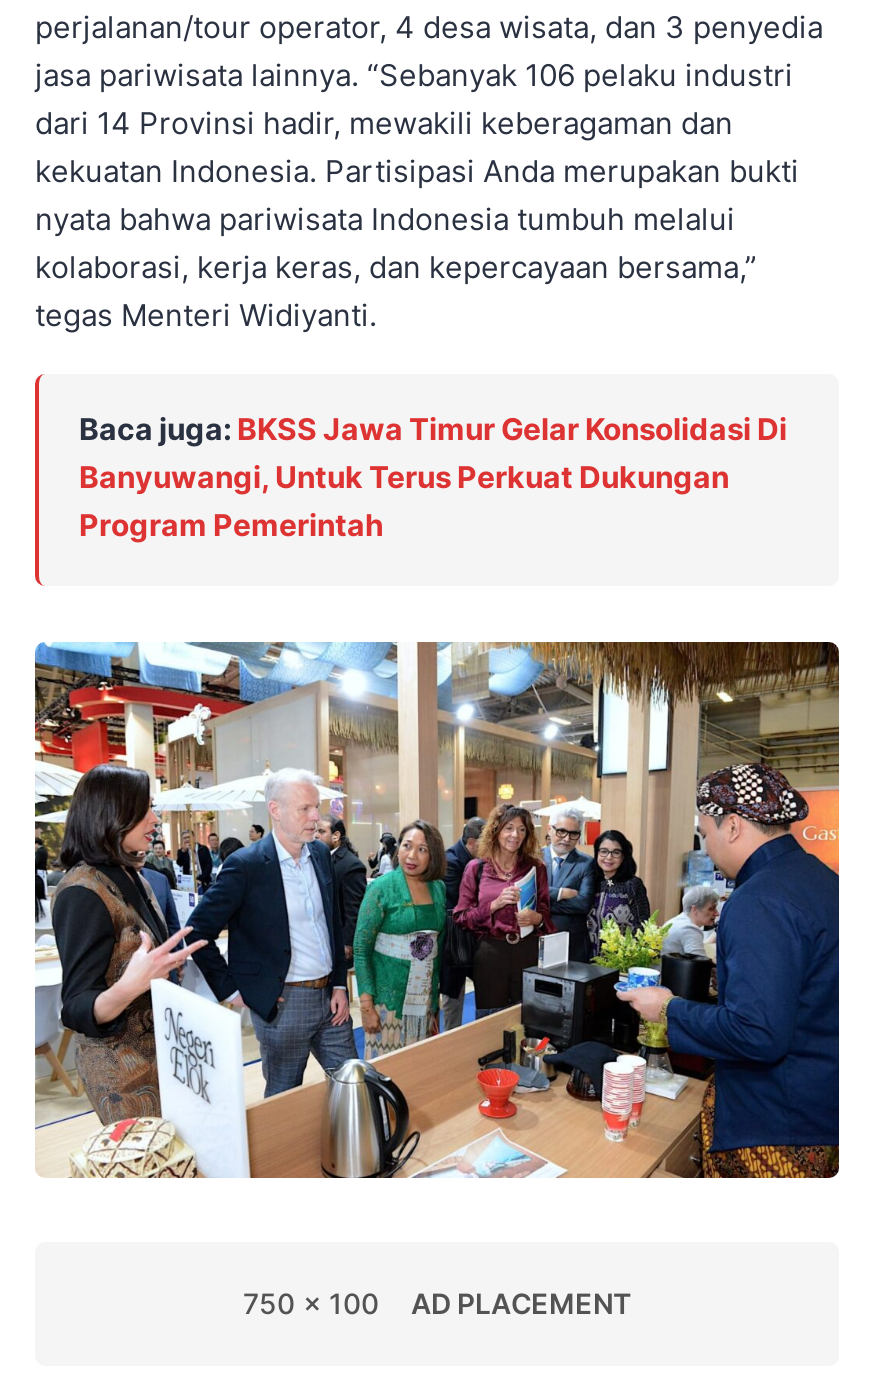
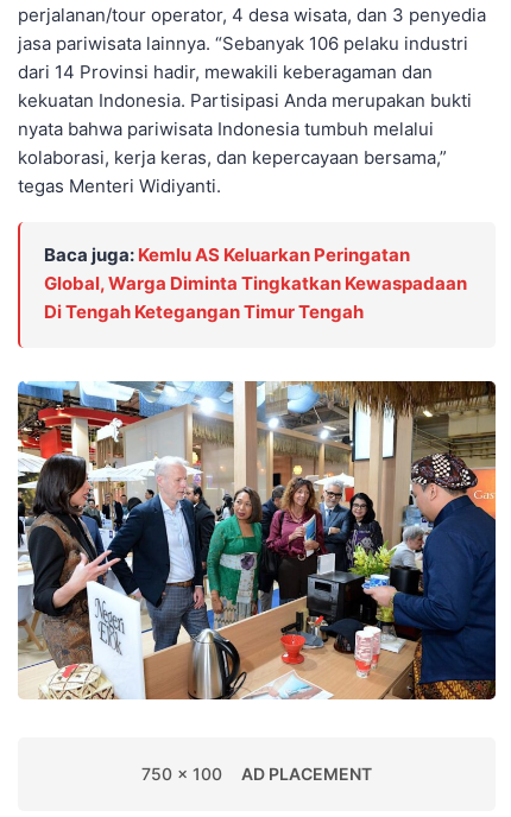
- Baca juga: BKSS Jawa Timur Gelar Konsolidasi Di
- Banyuwangi, Untuk Terus Perkuat Dukungan
- Program Pemerintah
+ Baca juga: Kemlu AS Keluarkan Peringatan
+ Global, Warga Diminta Tingkatkan Kewaspadaan
+ Di Tengah Ketegangan Timur Tengah
